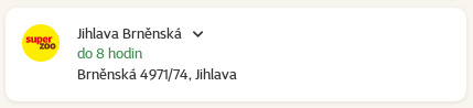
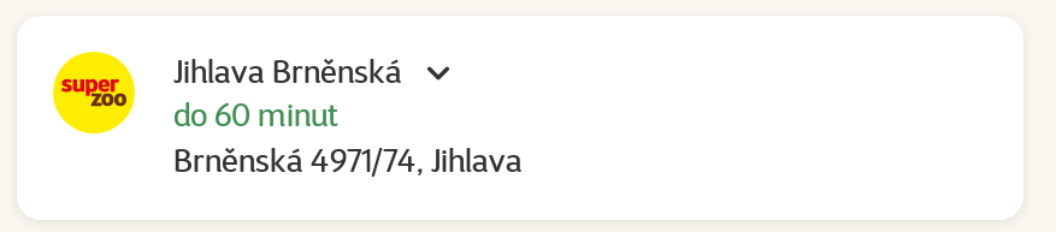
- do 8 hodin
+ do 60 minut
